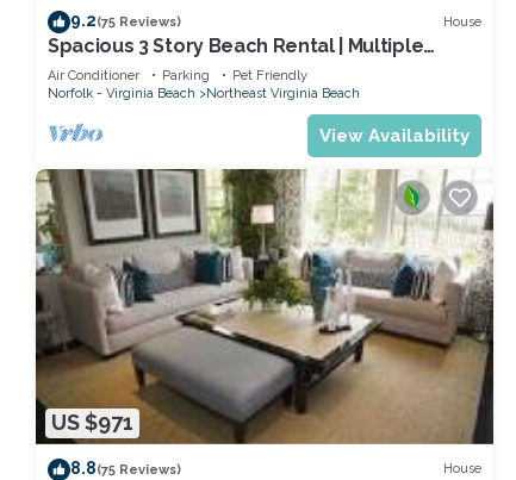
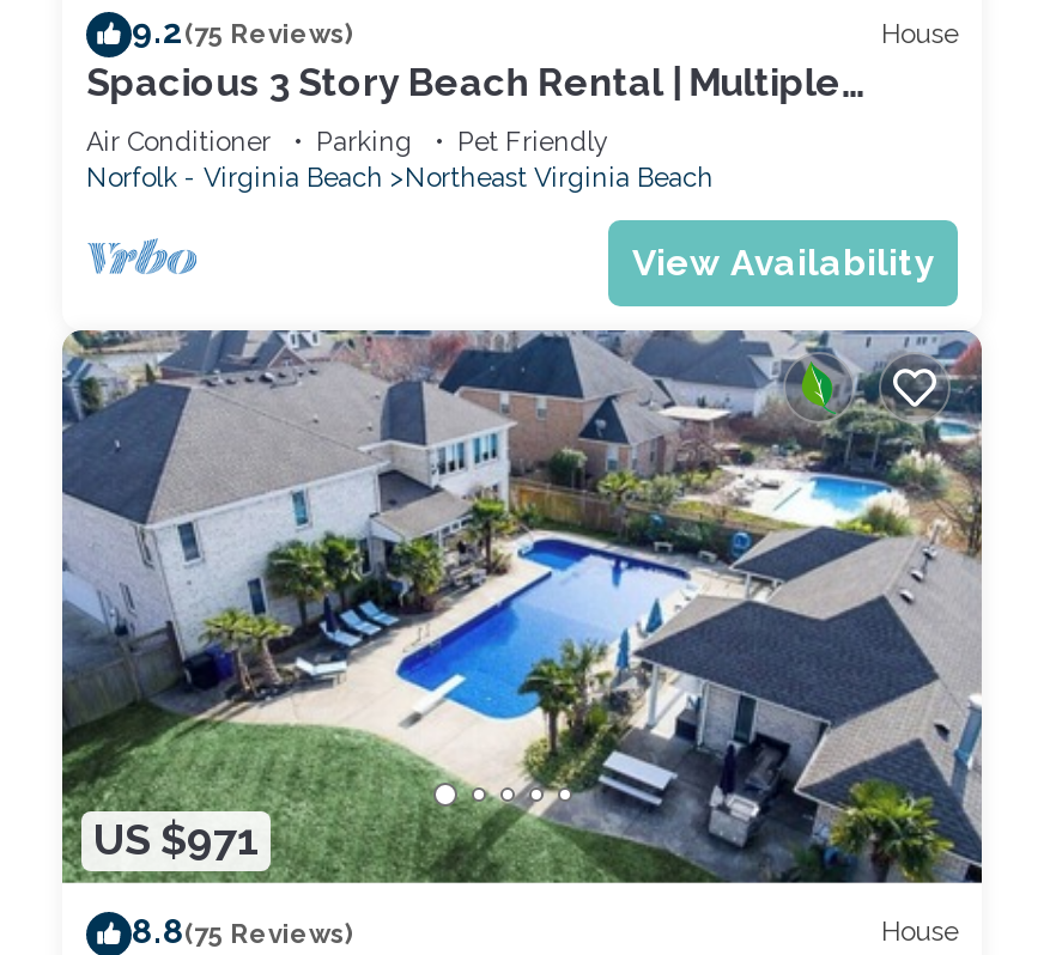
- [image]
+ [image]
